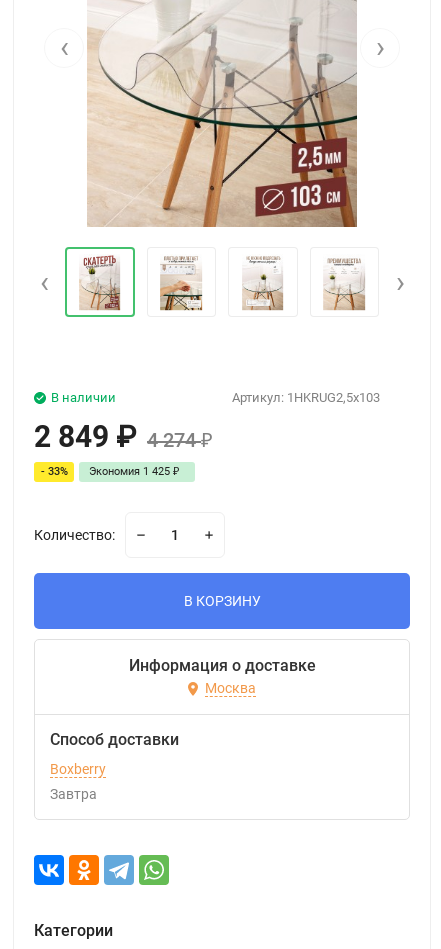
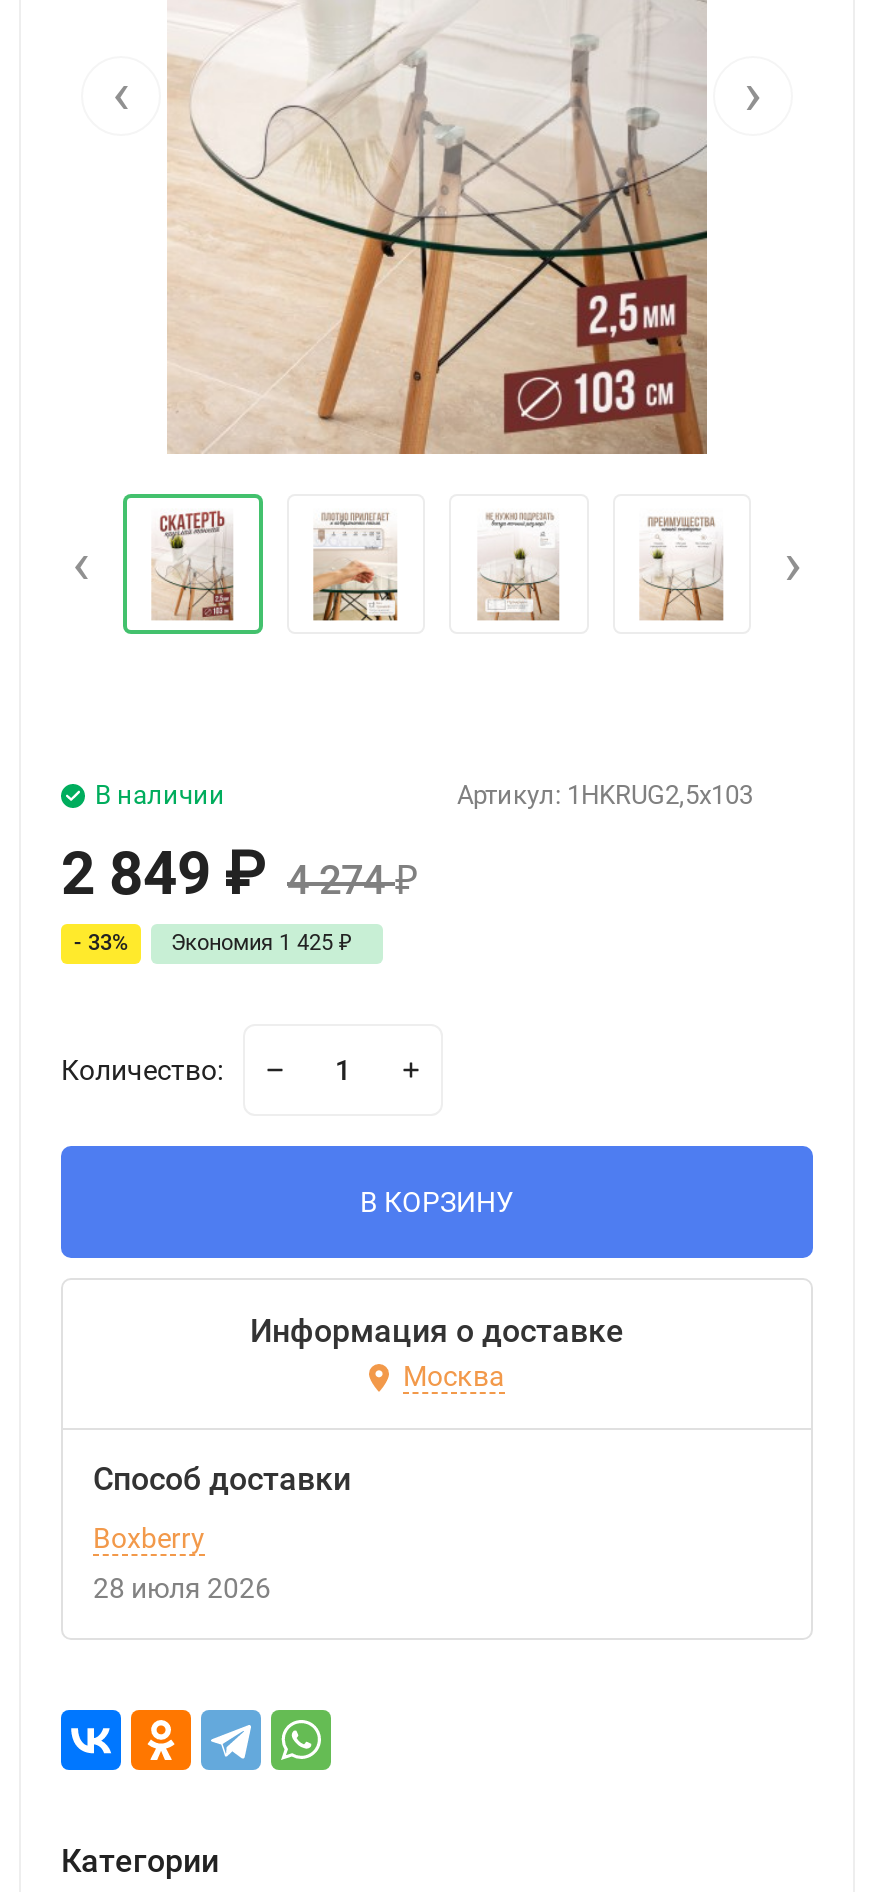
- Завтра
+ 28 июля 2026
